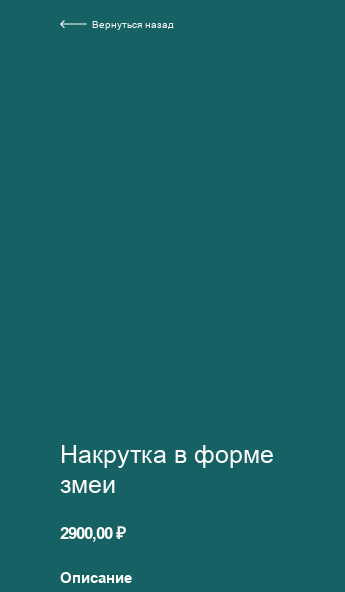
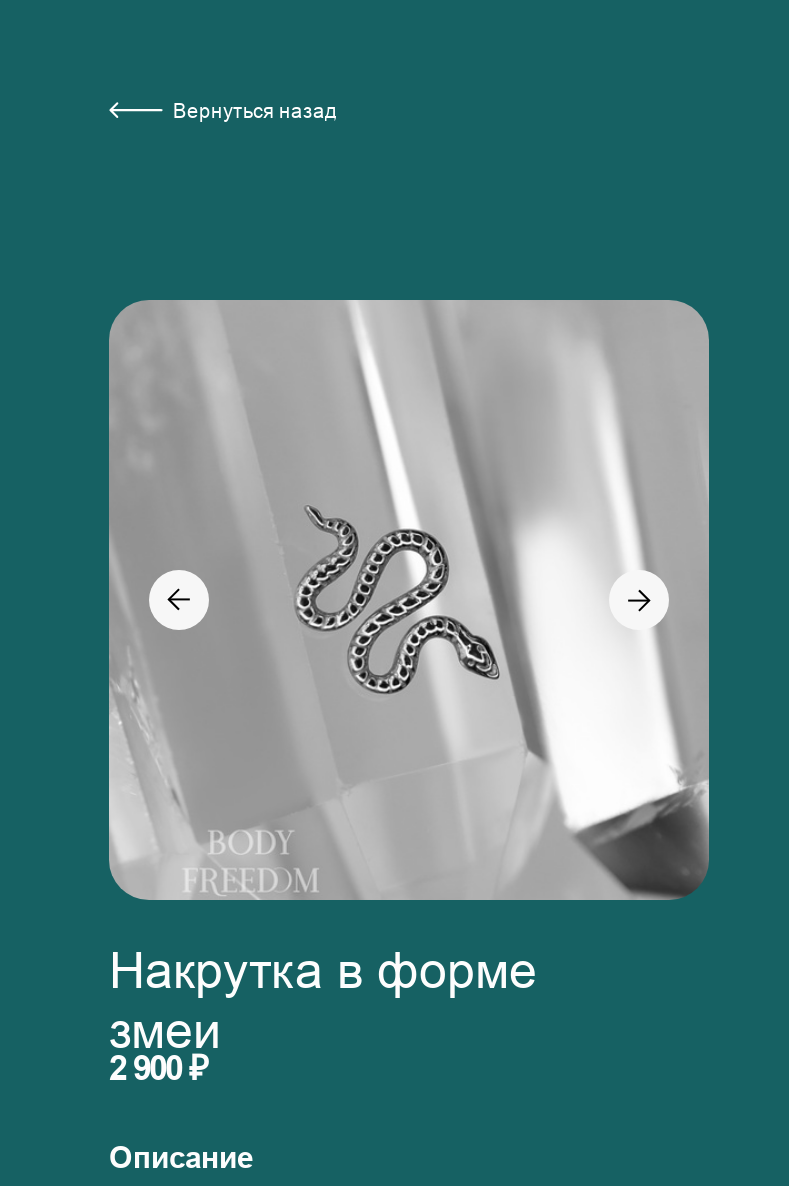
+ [image]

- 2900,00 ₽
+ 2 900 ₽
